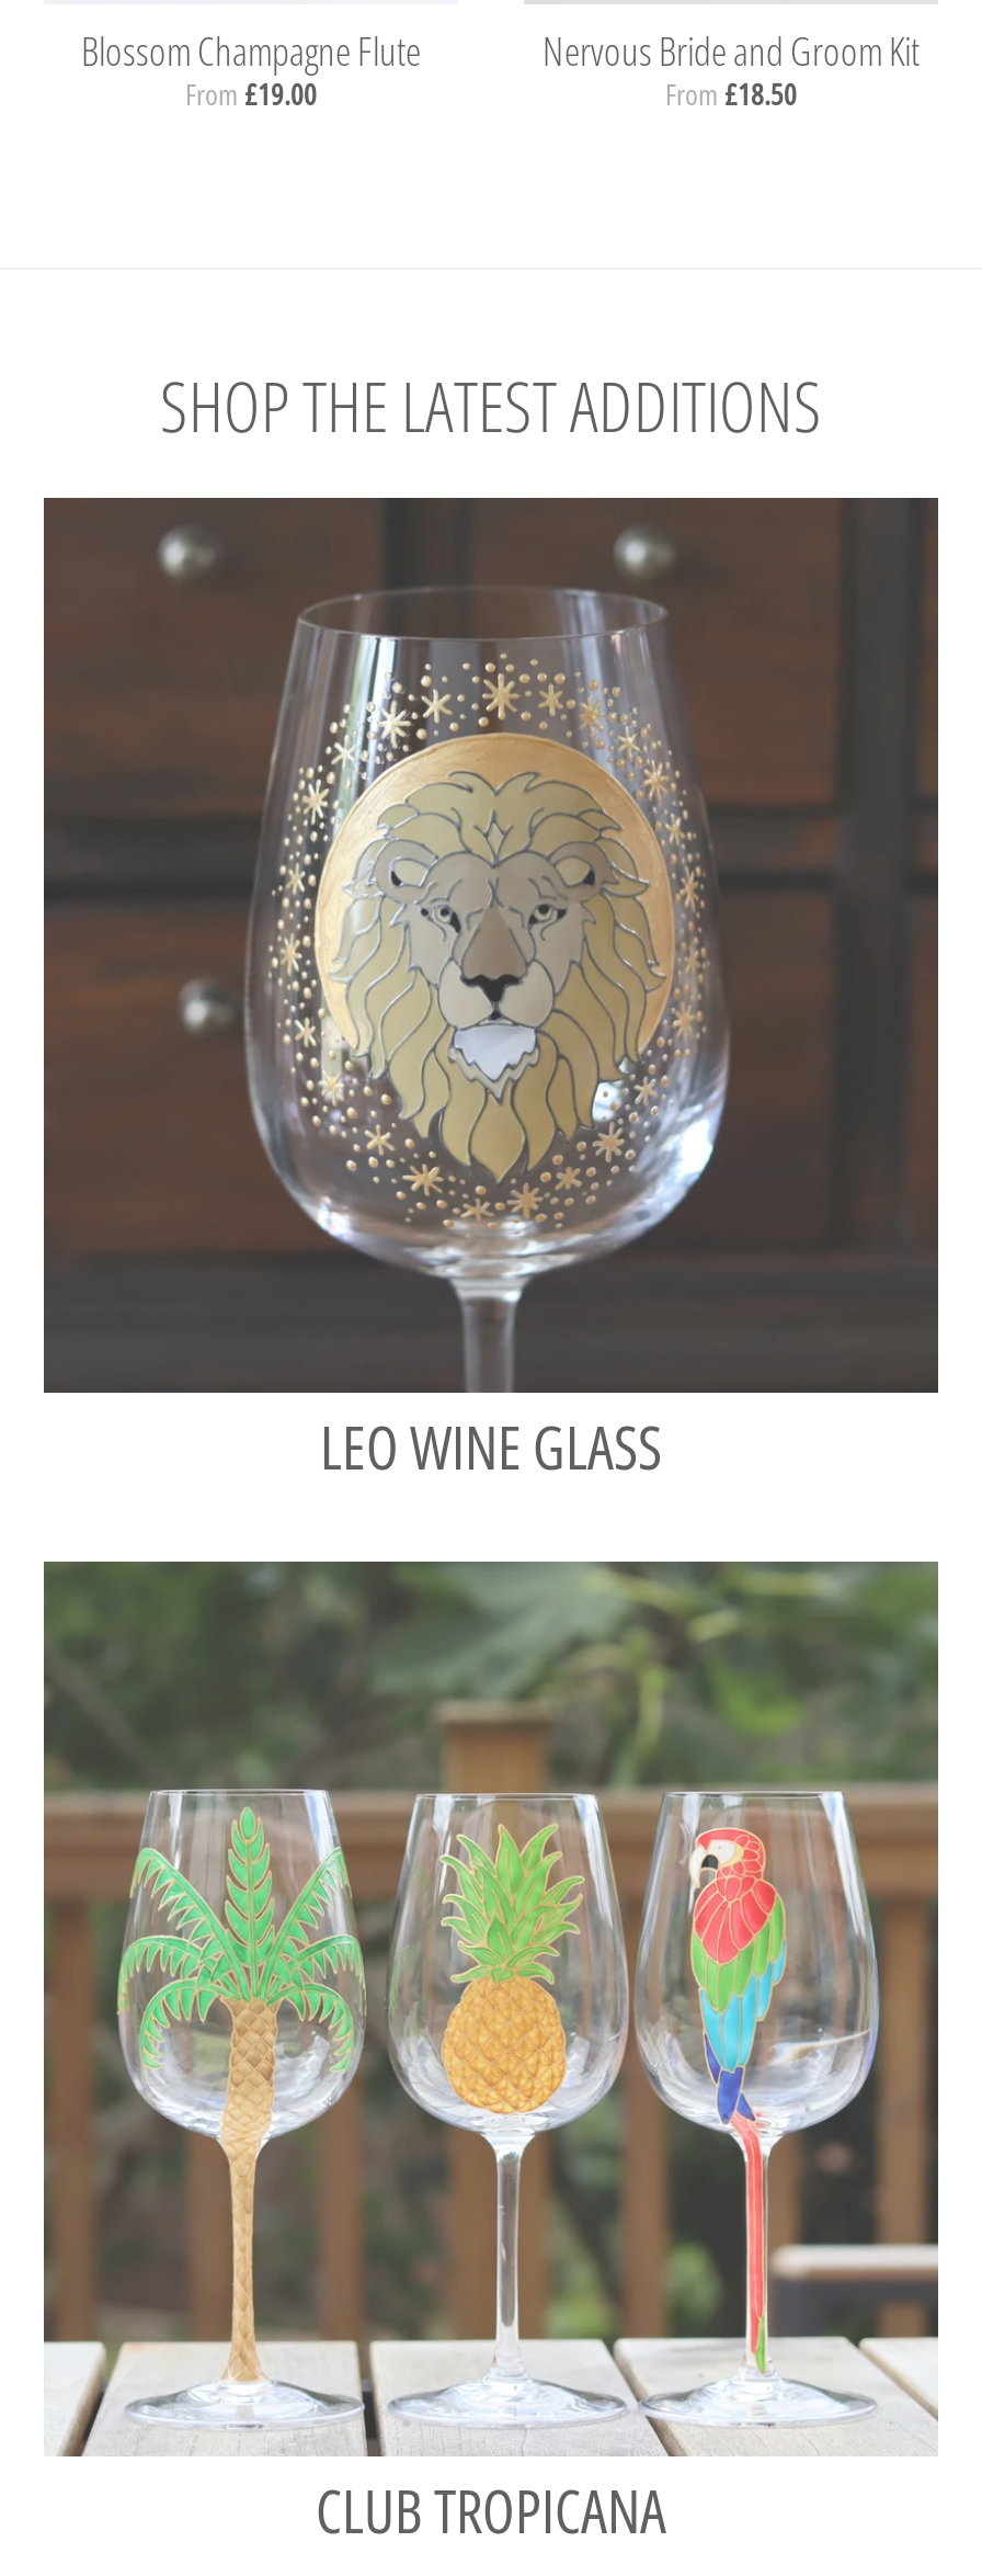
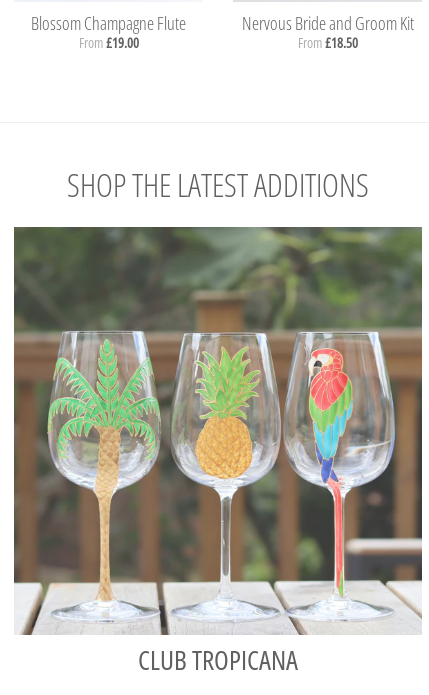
- [image]
- LEO WINE GLASS
